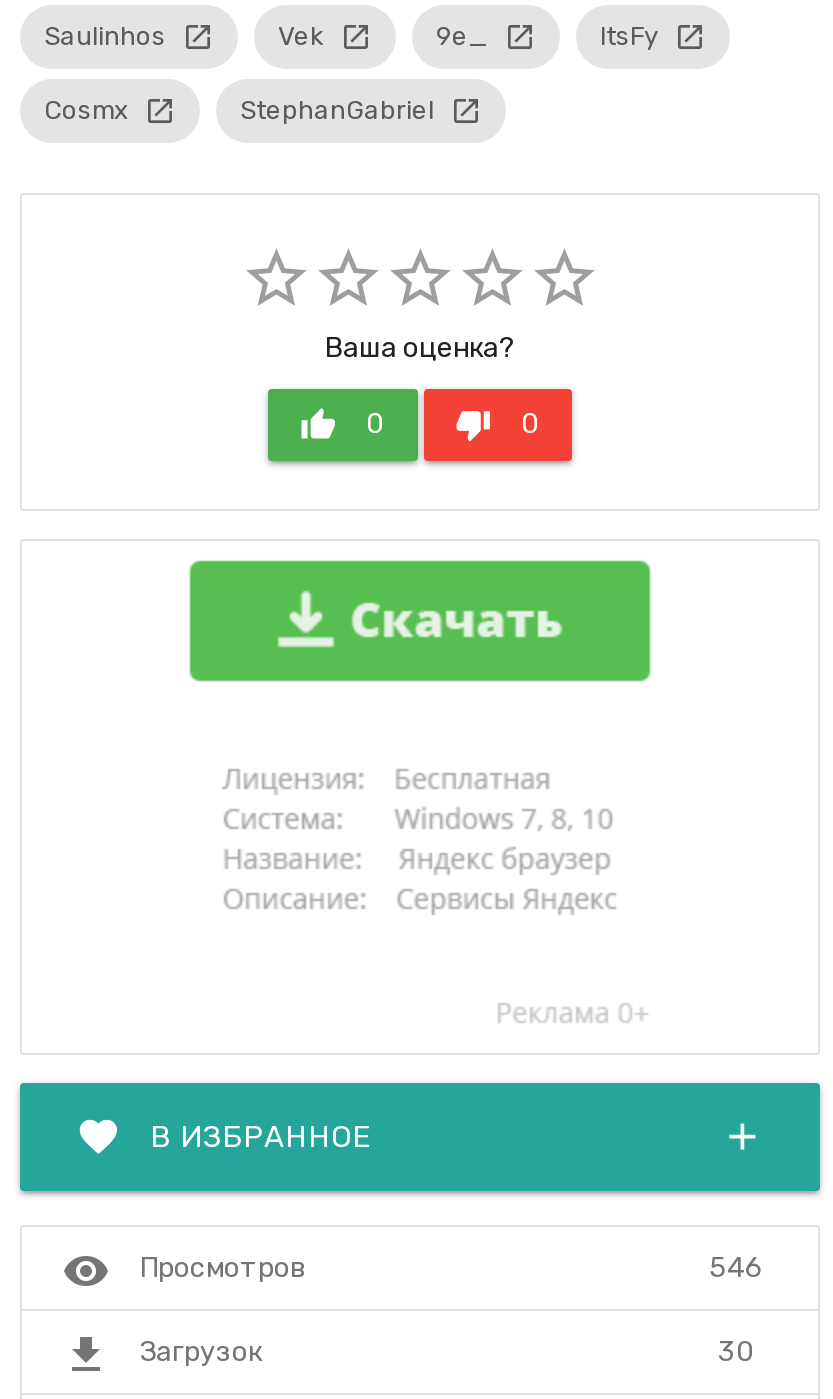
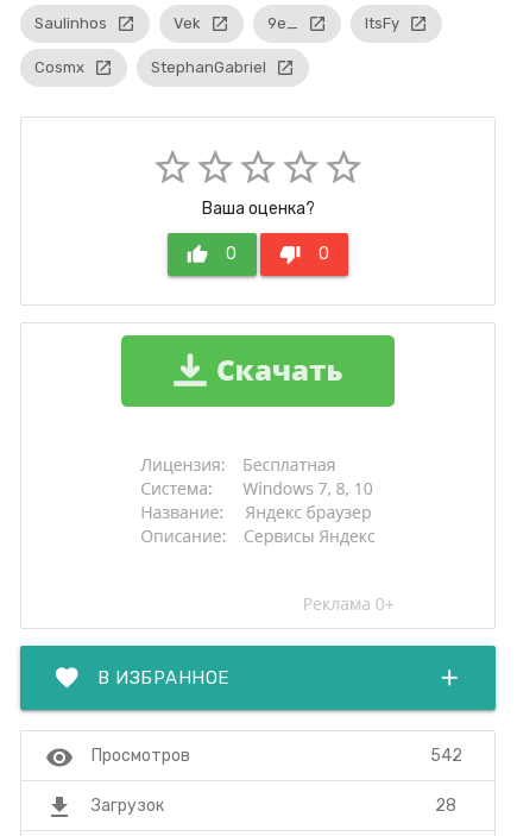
- 546
+ 542

- 30
+ 28
